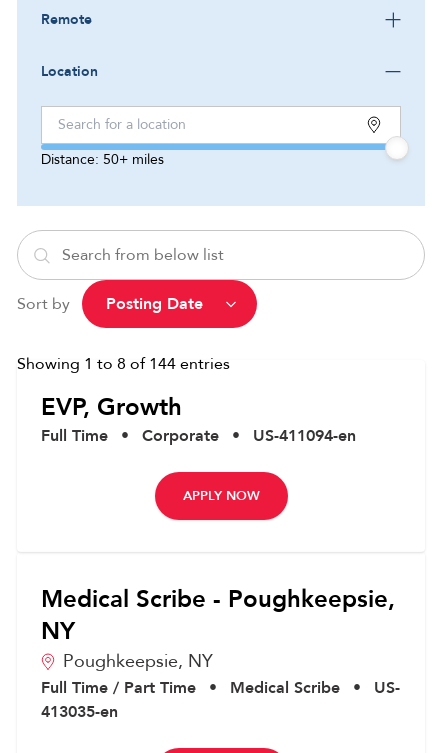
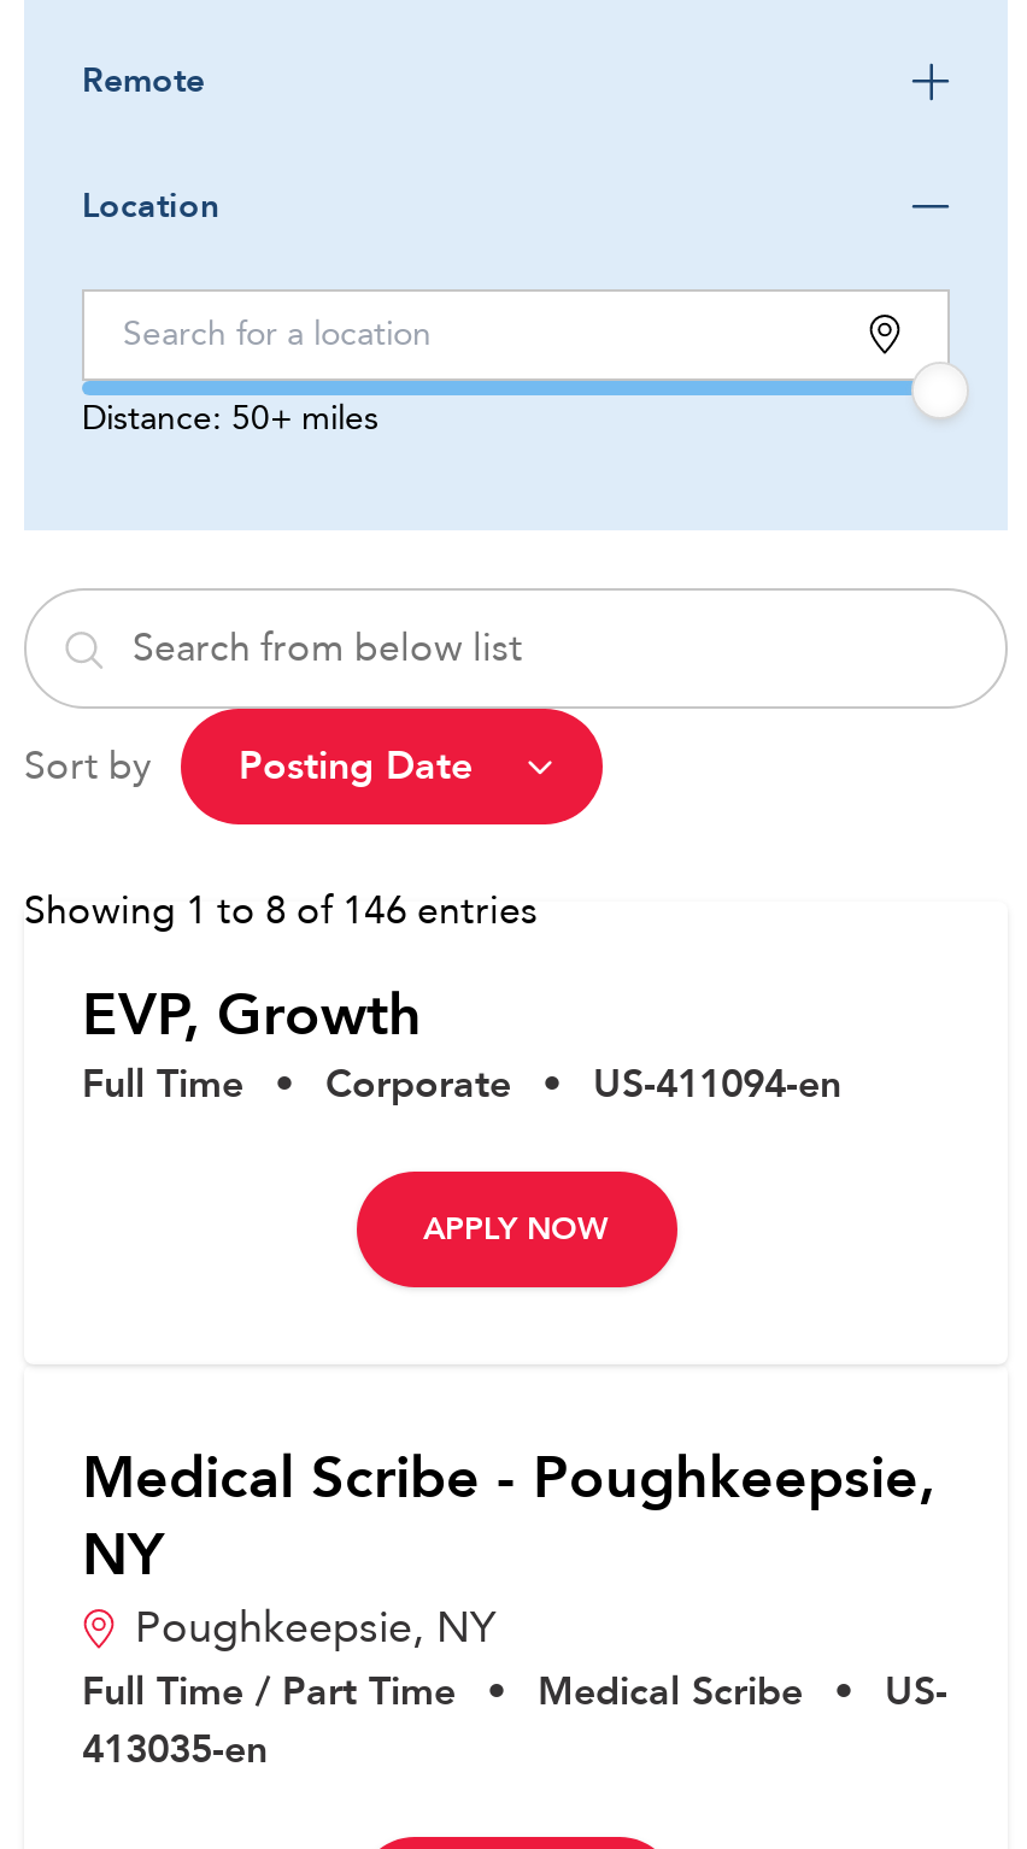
- Showing 1 to 8 of 144 entries
+ Showing 1 to 8 of 146 entries
